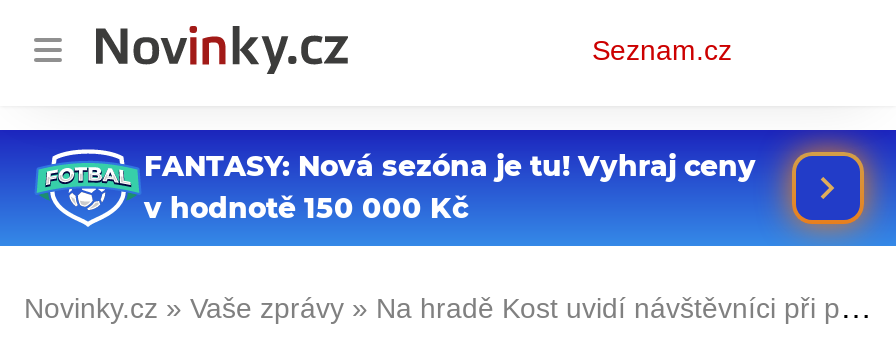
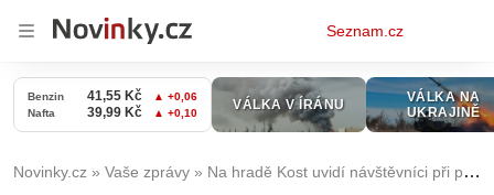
- [image]
+ [image]
